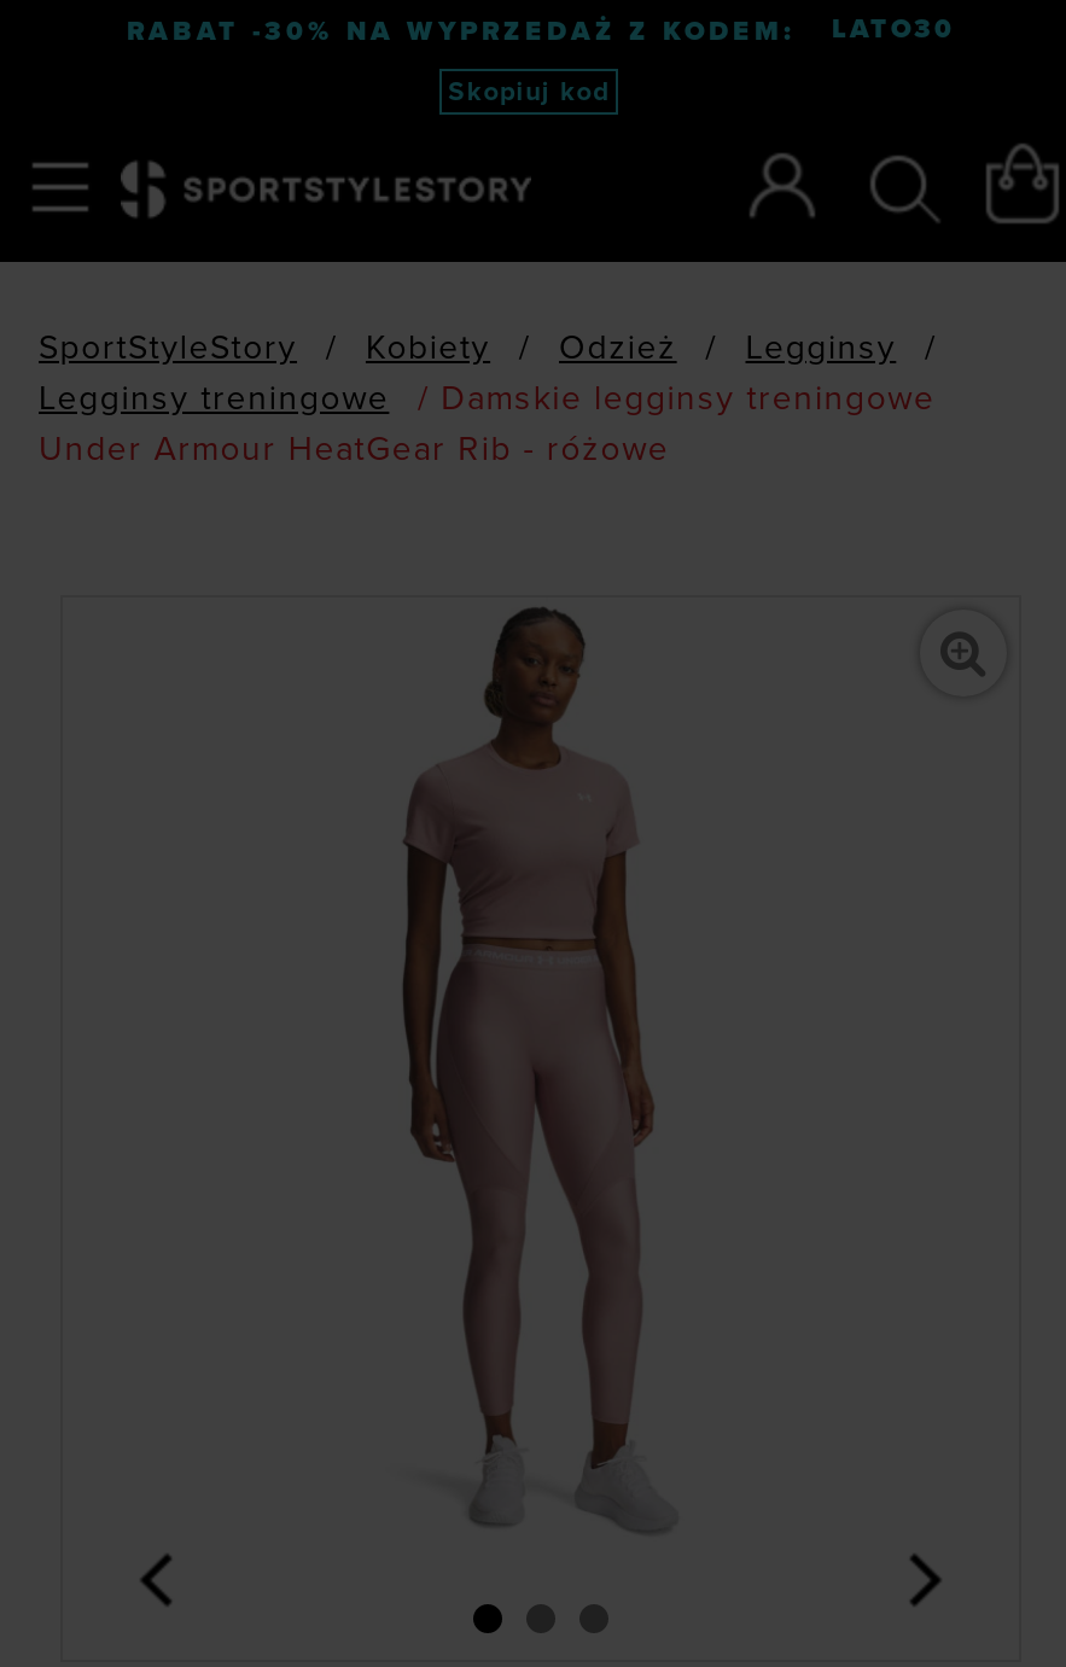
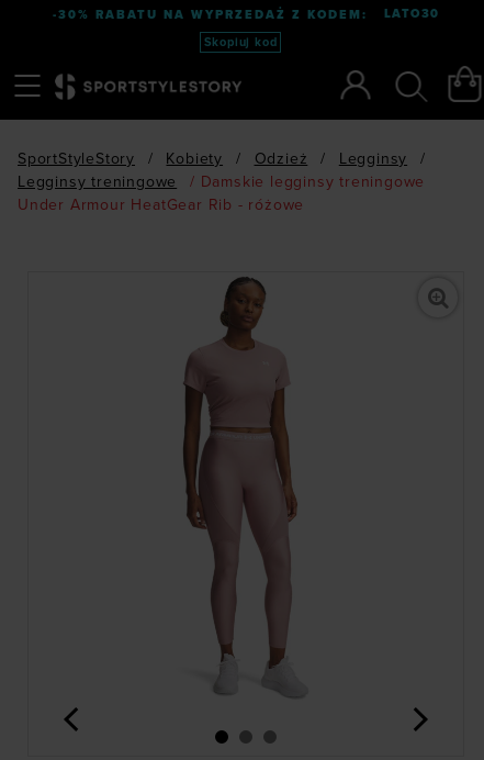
- RABAT -30% NA WYPRZEDAŻ Z KODEM:
+ -30% RABATU NA WYPRZEDAŻ Z KODEM:
